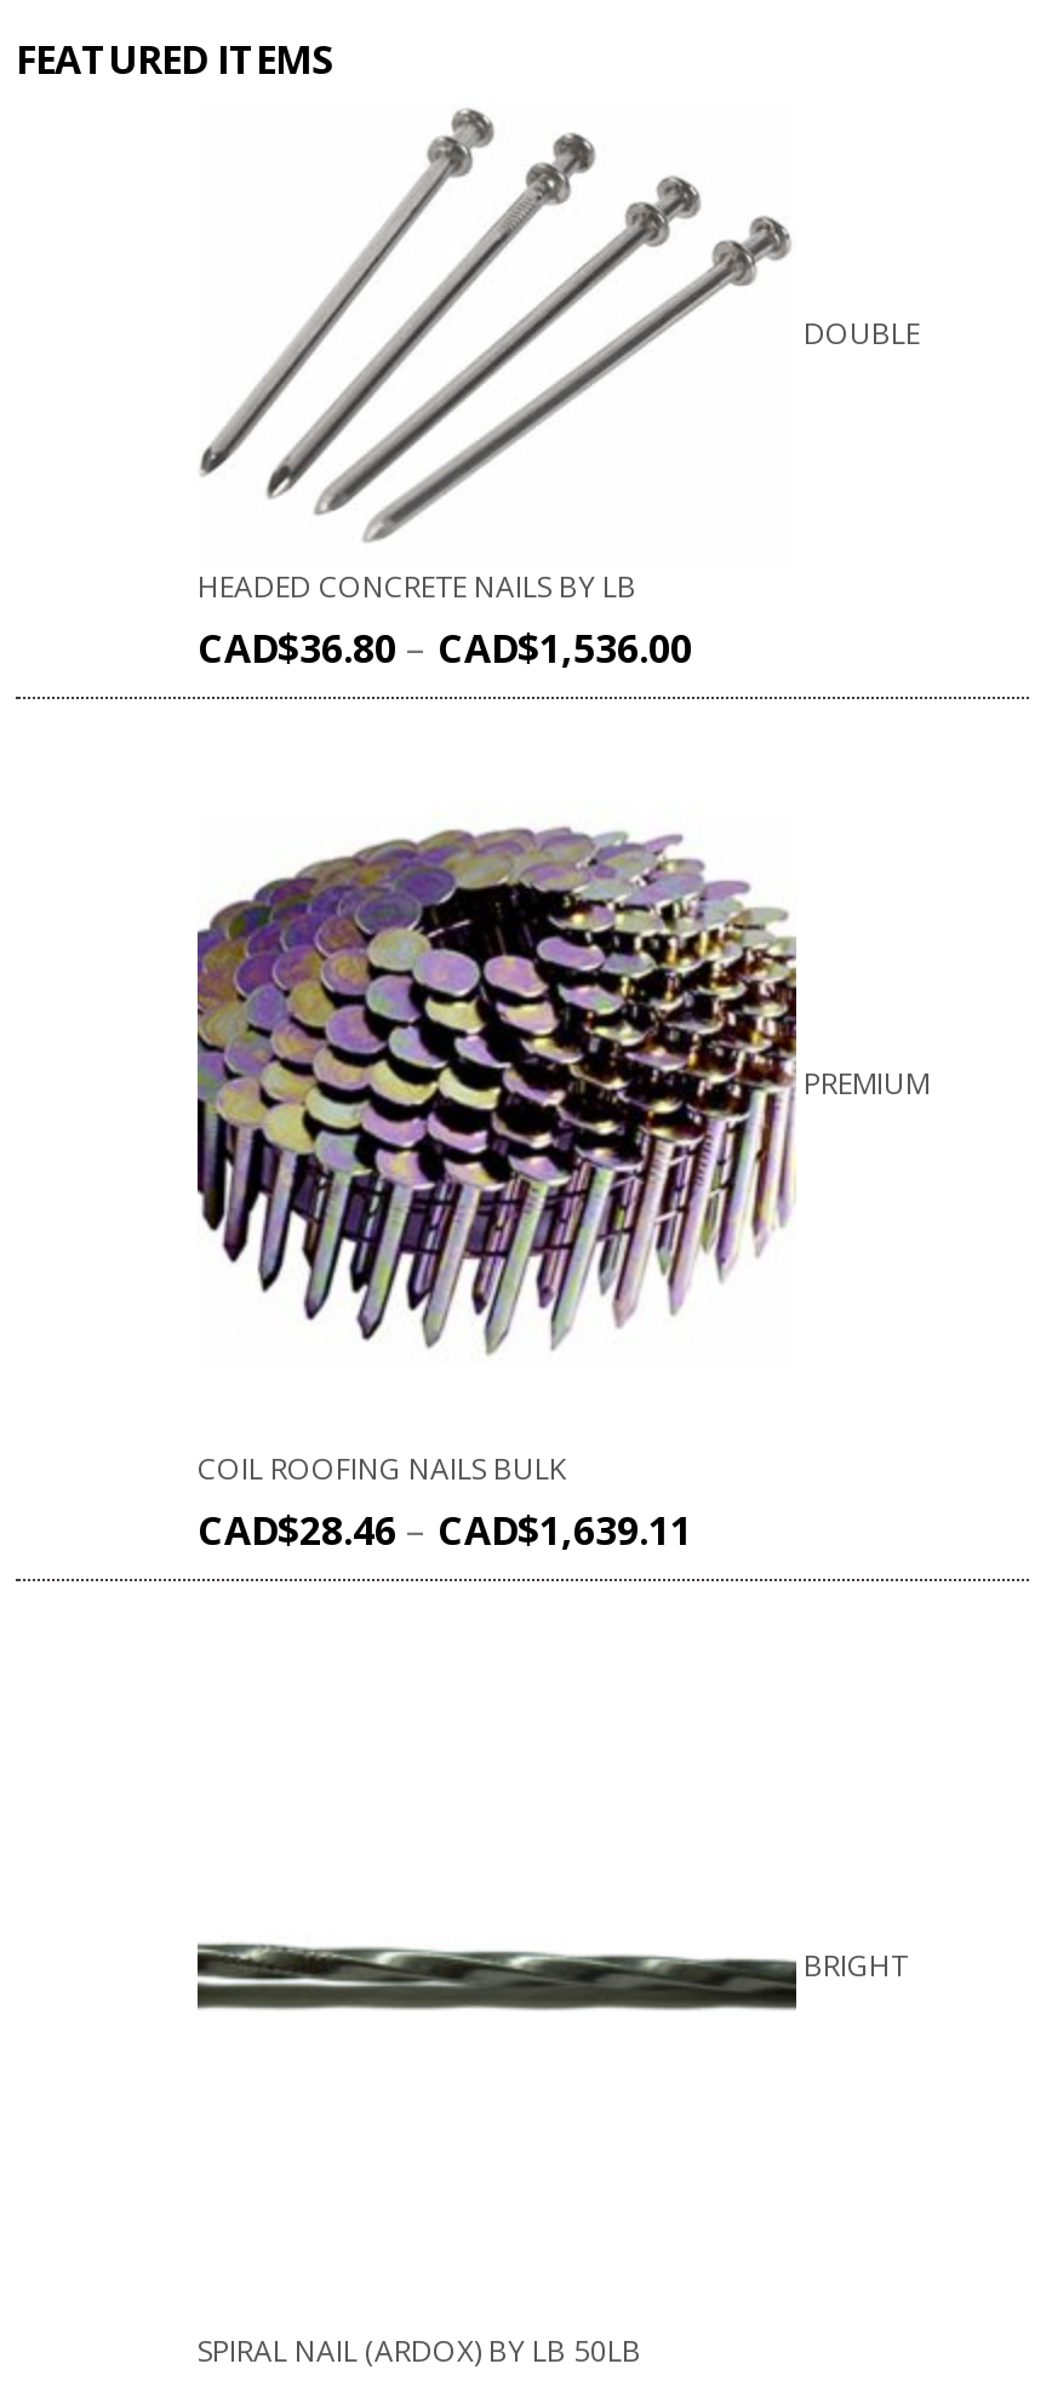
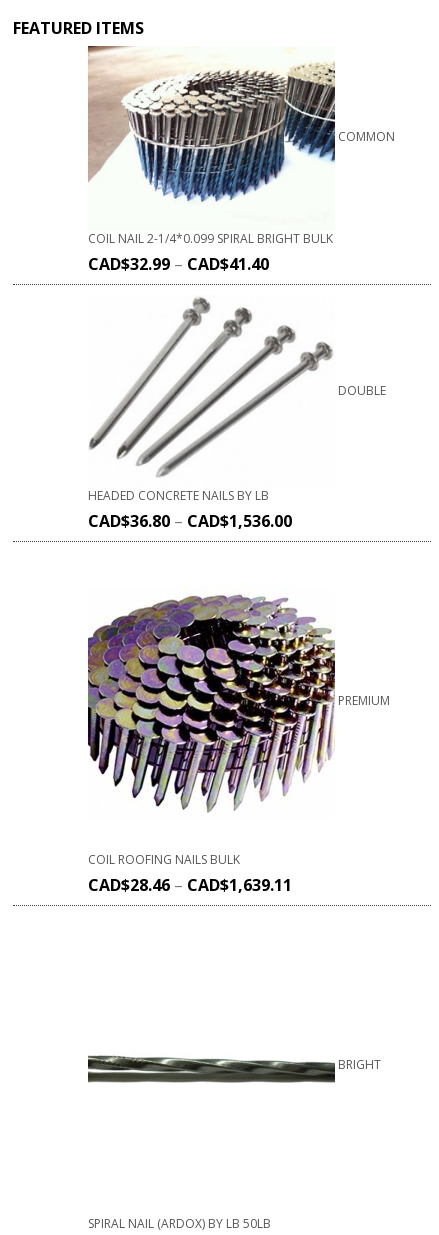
+ [image]
+ COMMON

+ COIL NAIL 2-1/4*0.099 SPIRAL BRIGHT BULK
+ CAD$32.99 – CAD$41.40
